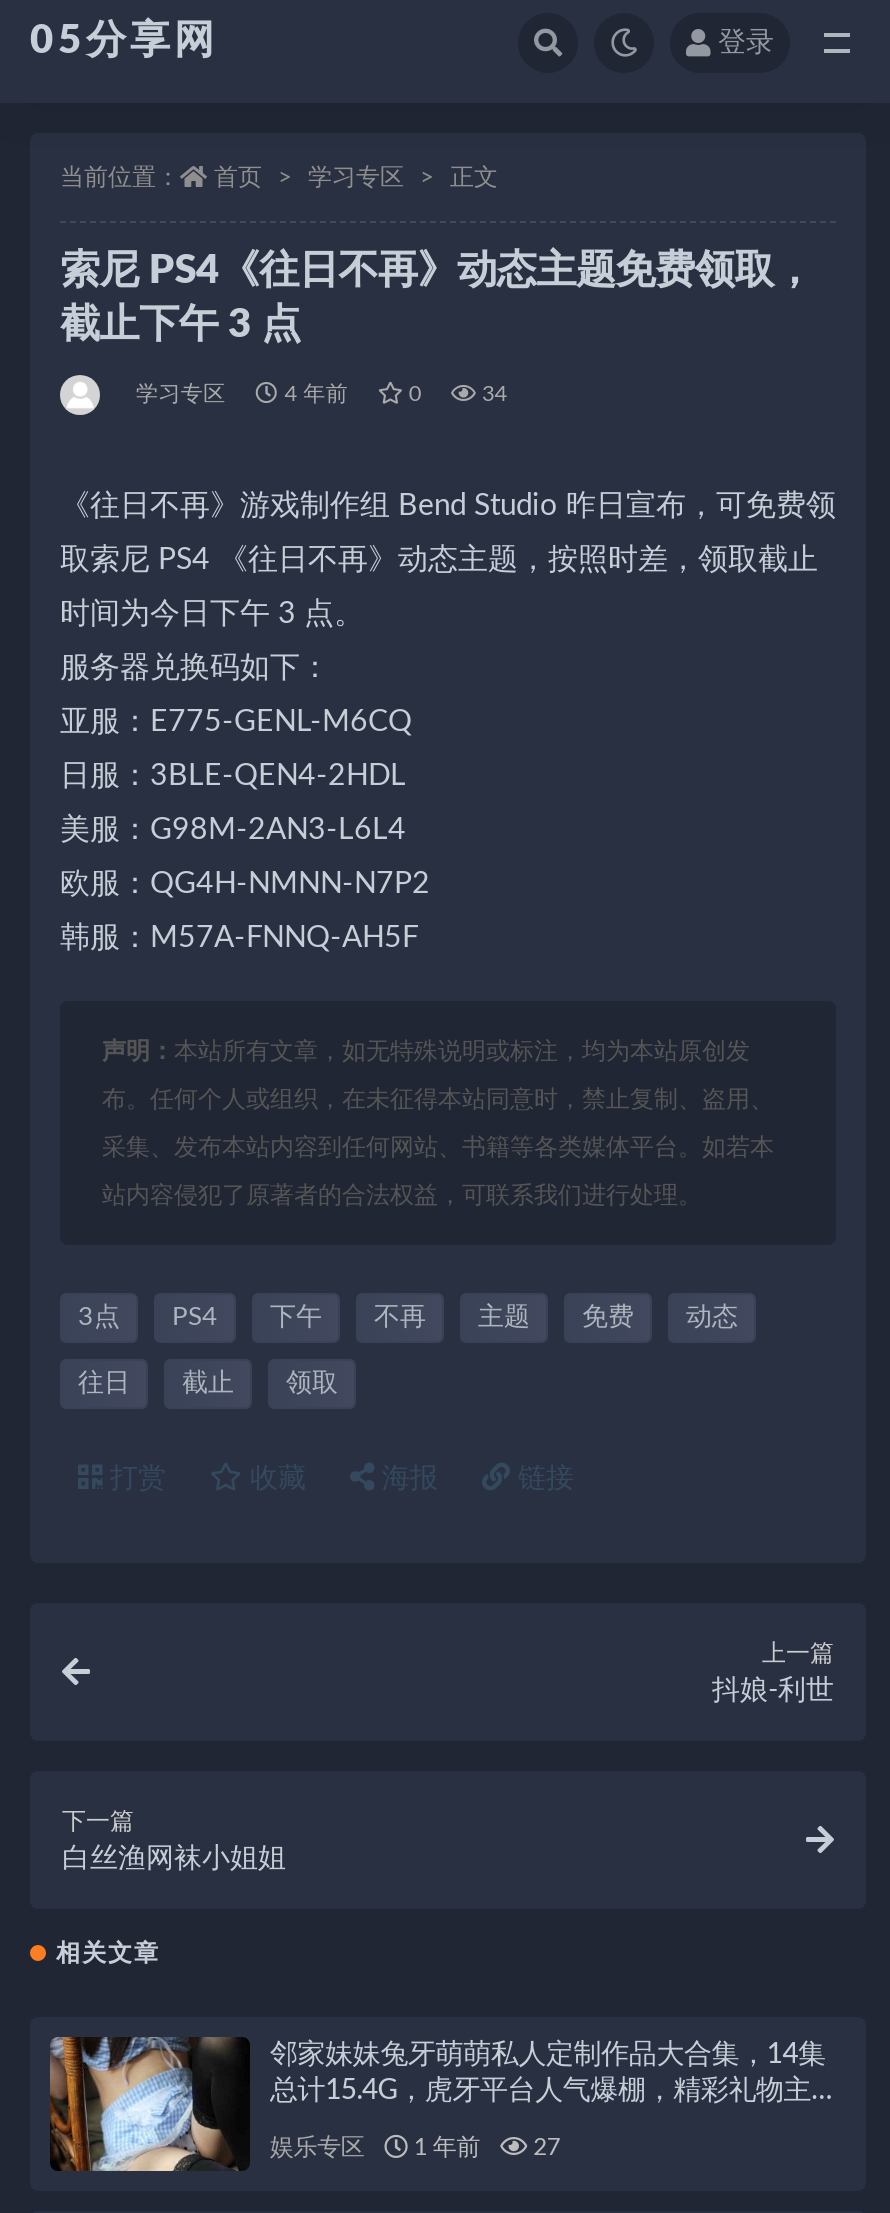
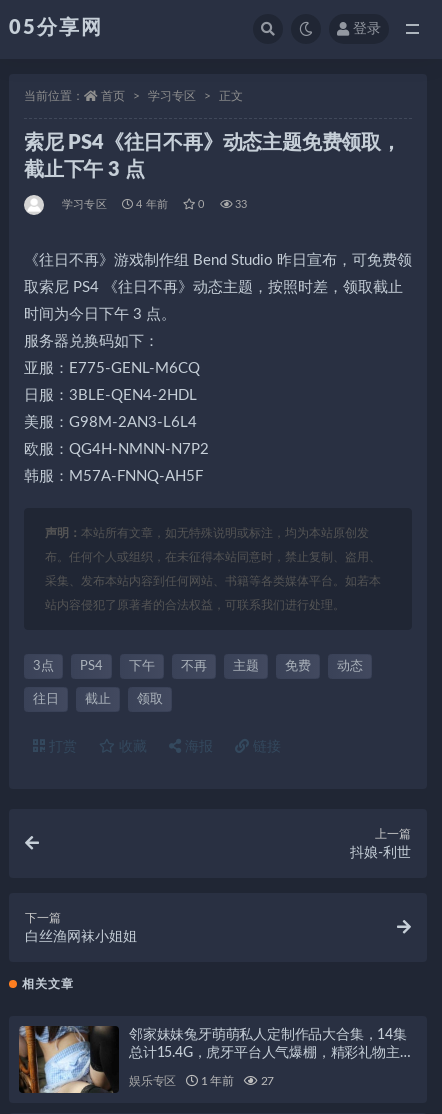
- 34
+ 33
